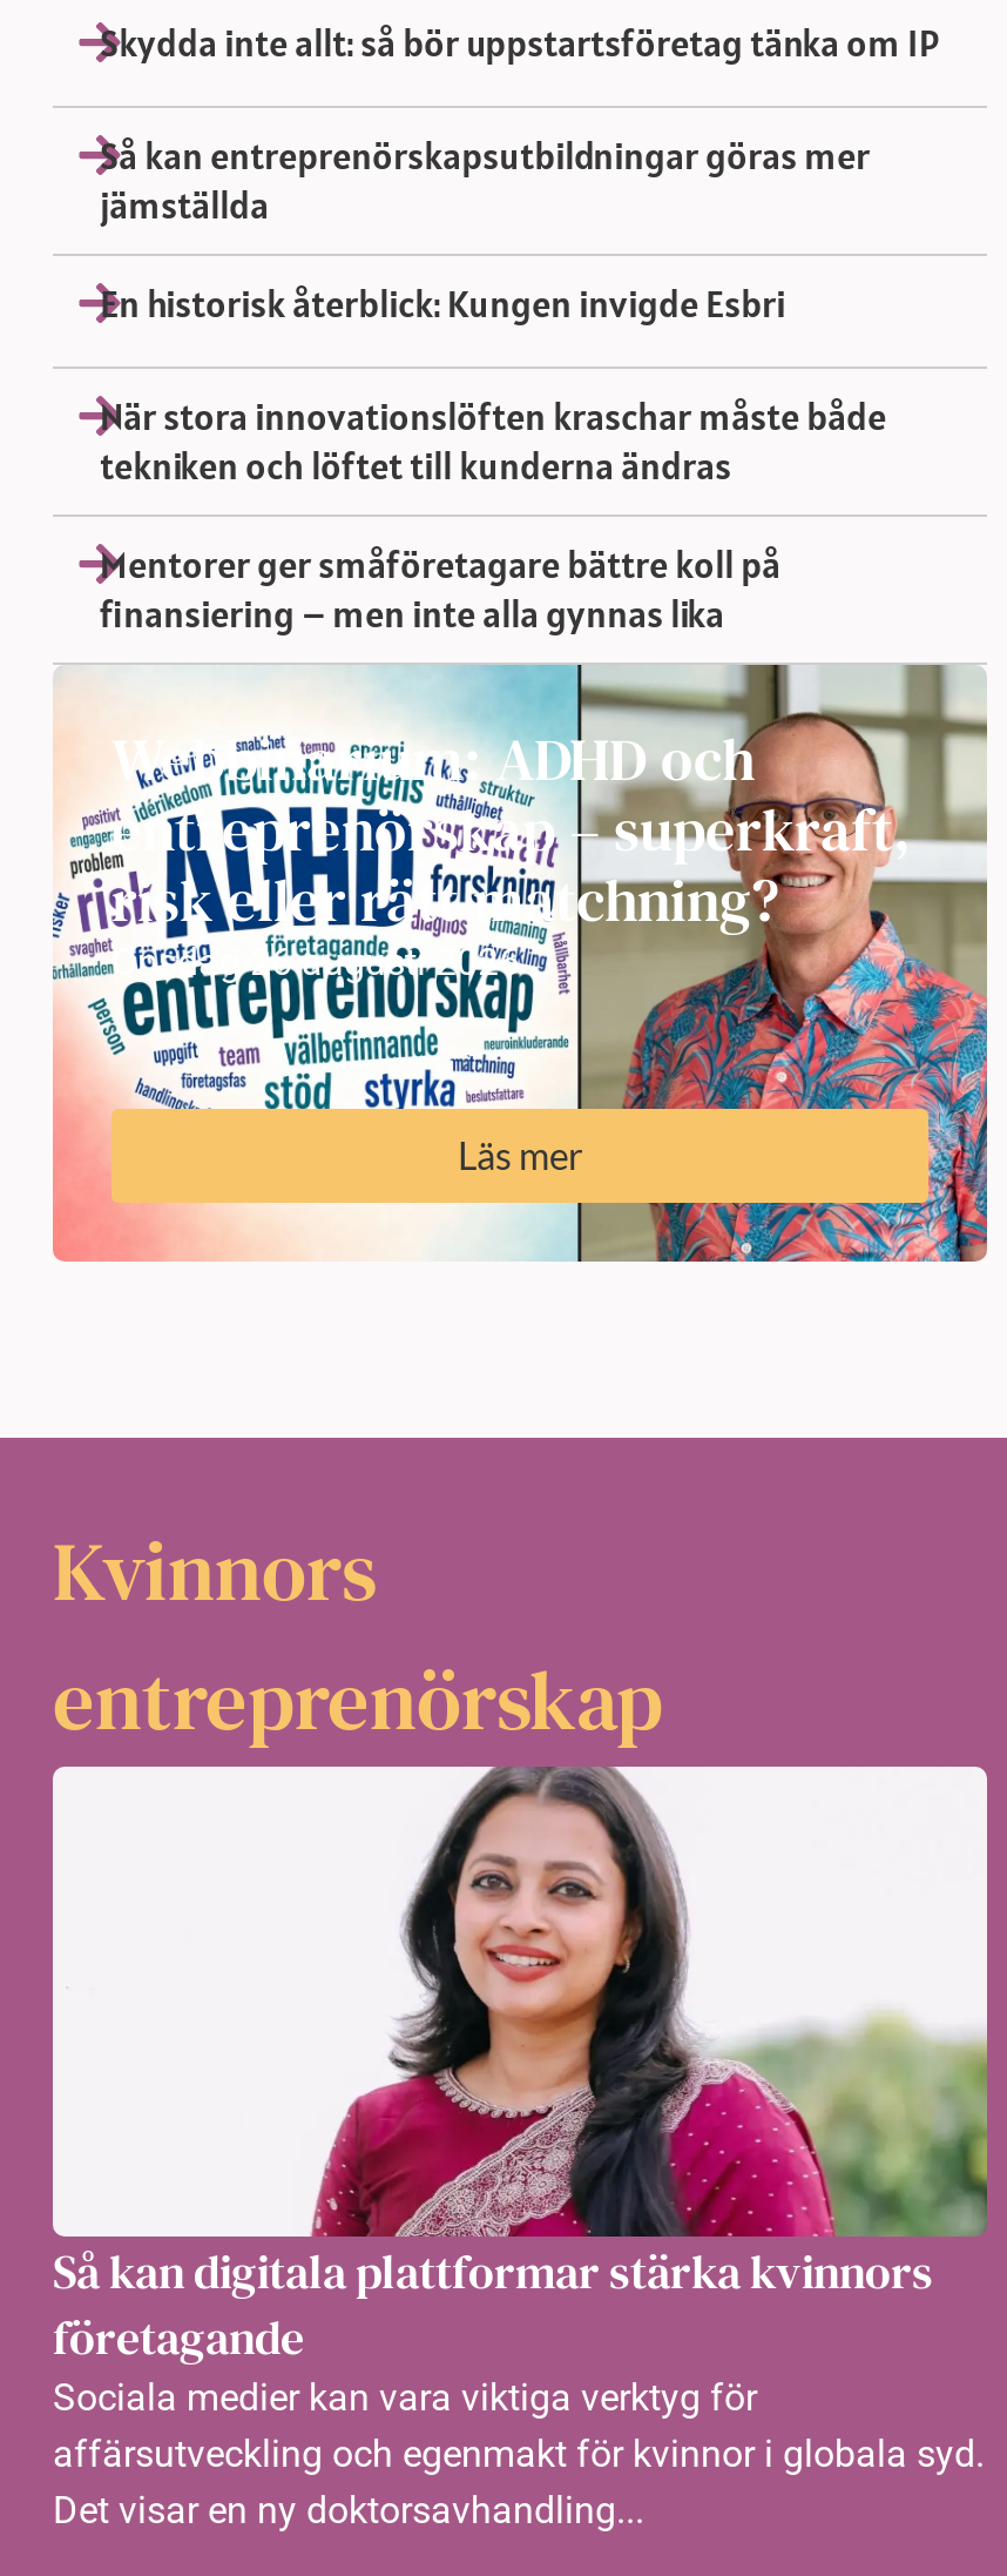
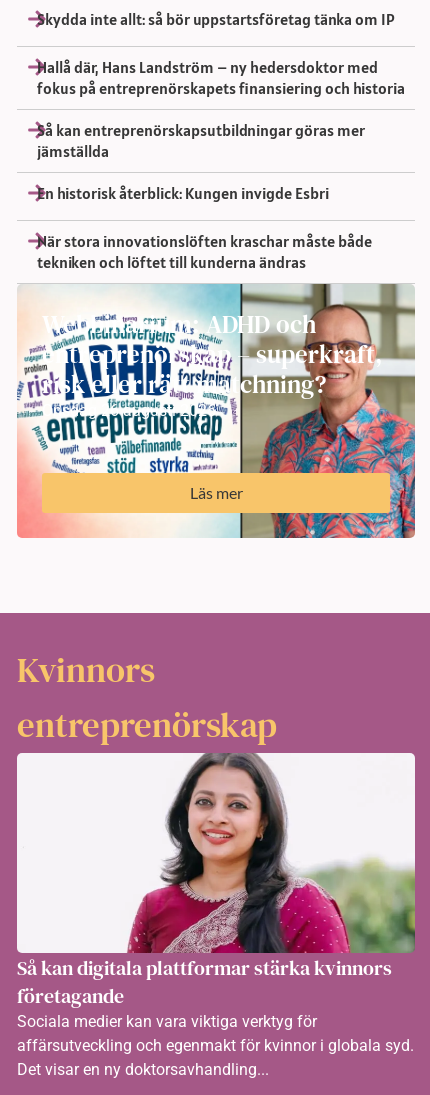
+ Hallå där, Hans Landström – ny hedersdoktor med
+ fokus på entreprenörskapets finansiering och historia

moved down: Så kan entreprenörskapsutbildningar göras mer | jämställda | En historisk återblick: Kungen invigde Esbri | När stora innovationslöften kraschar måste både | tekniken och löftet till kunderna ändras

- Mentorer ger småföretagare bättre koll på
- finansiering – men inte alla gynnas lika
